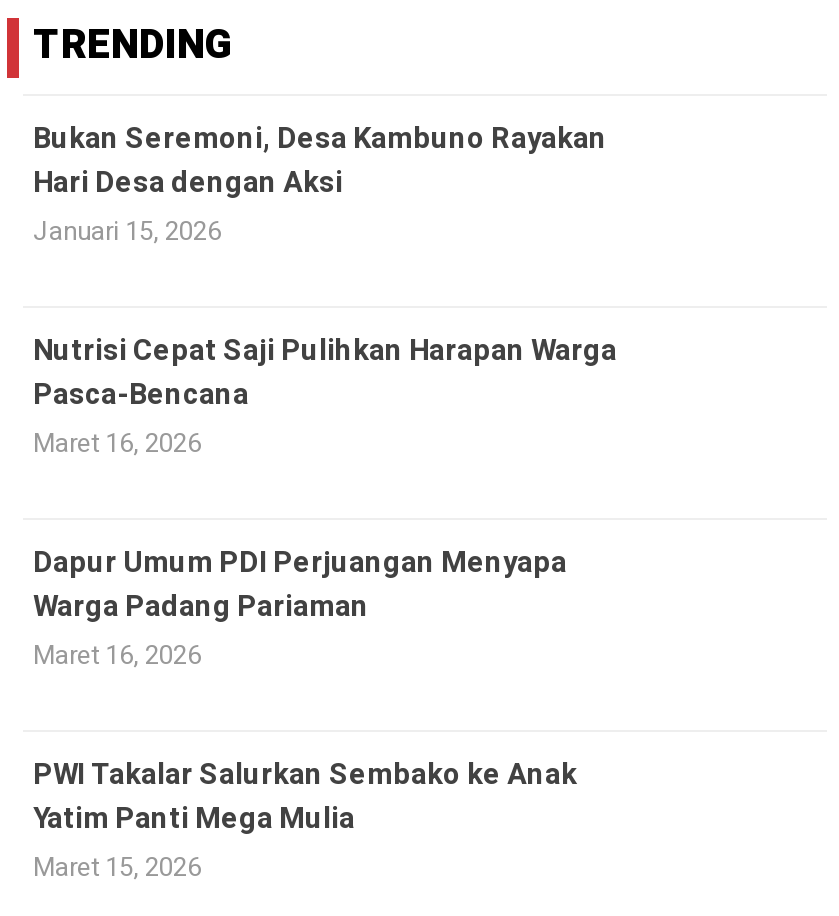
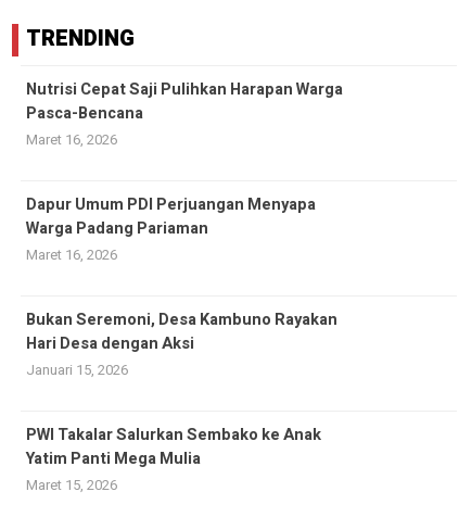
moved down: Bukan Seremoni, Desa Kambuno Rayakan | Hari Desa dengan Aksi | Januari 15, 2026

moved up: Nutrisi Cepat Saji Pulihkan Harapan Warga | Pasca-Bencana | Maret 16, 2026 | Dapur Umum PDI Perjuangan Menyapa | Warga Padang Pariaman | Maret 16, 2026
